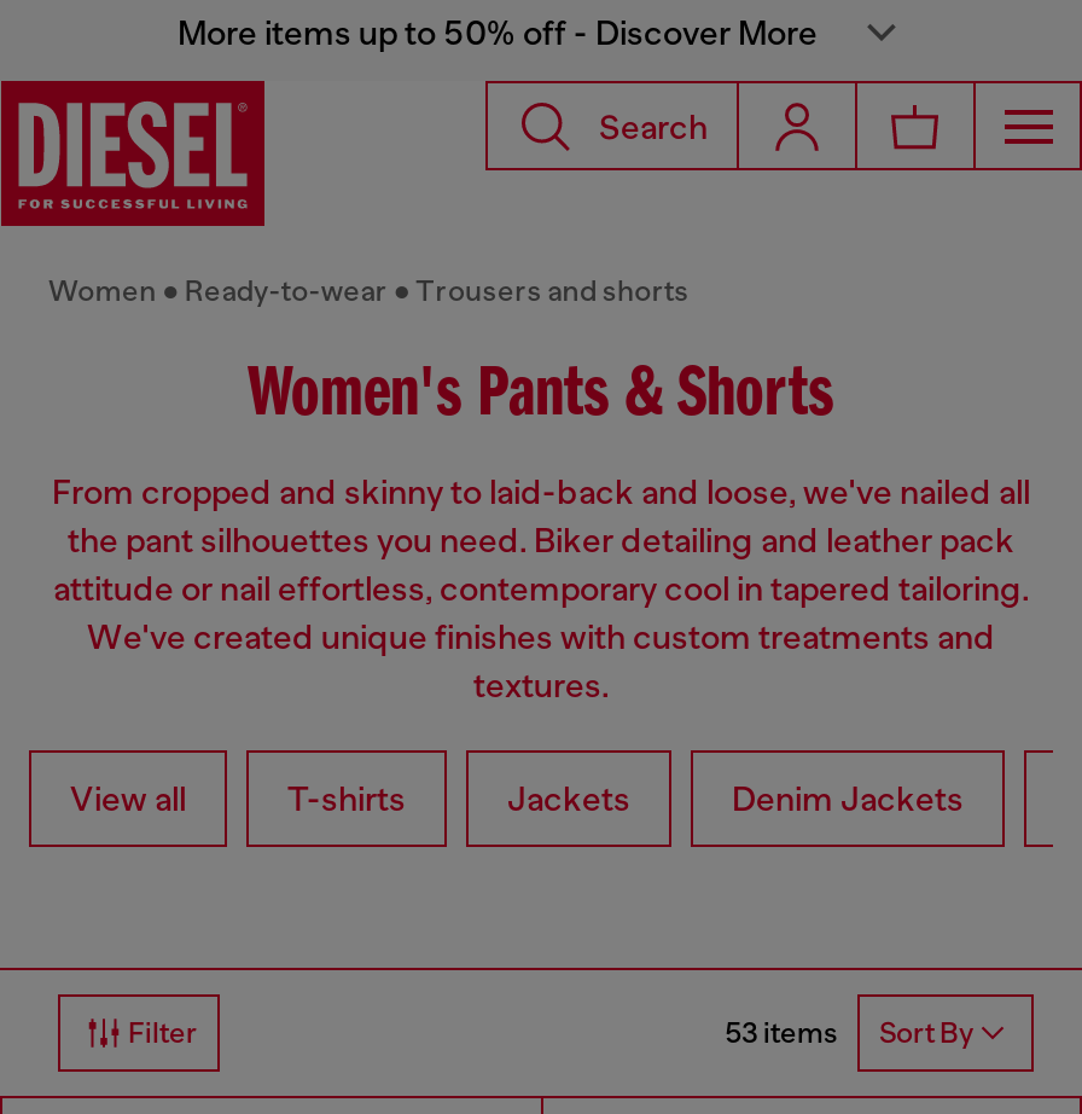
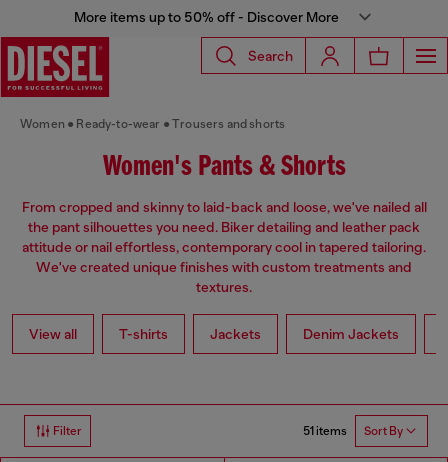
- 53 items Sort By
+ 51 items Sort By
